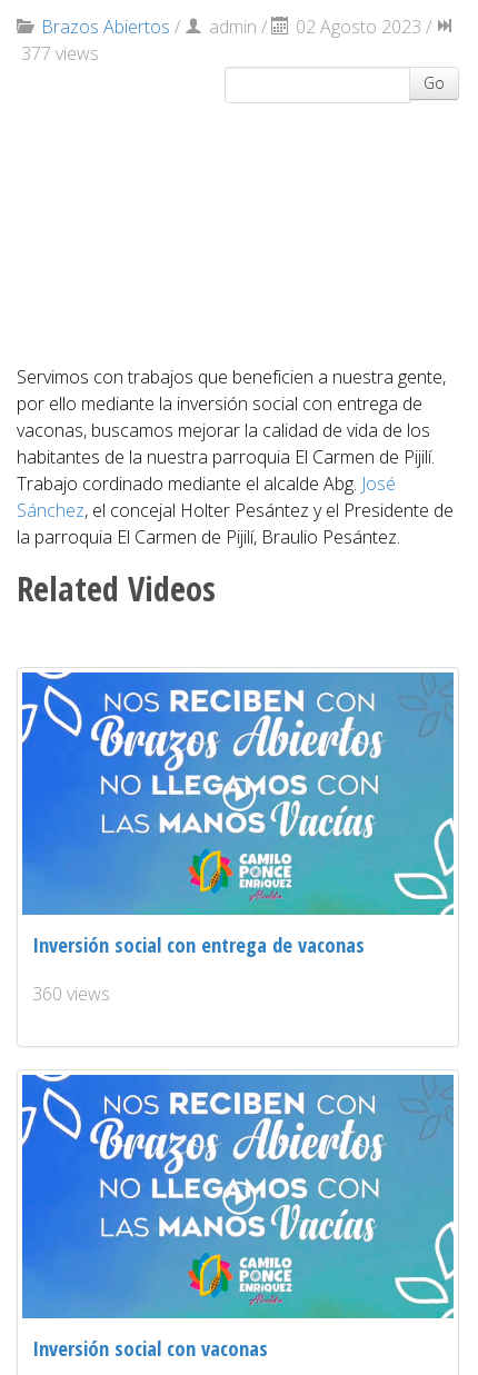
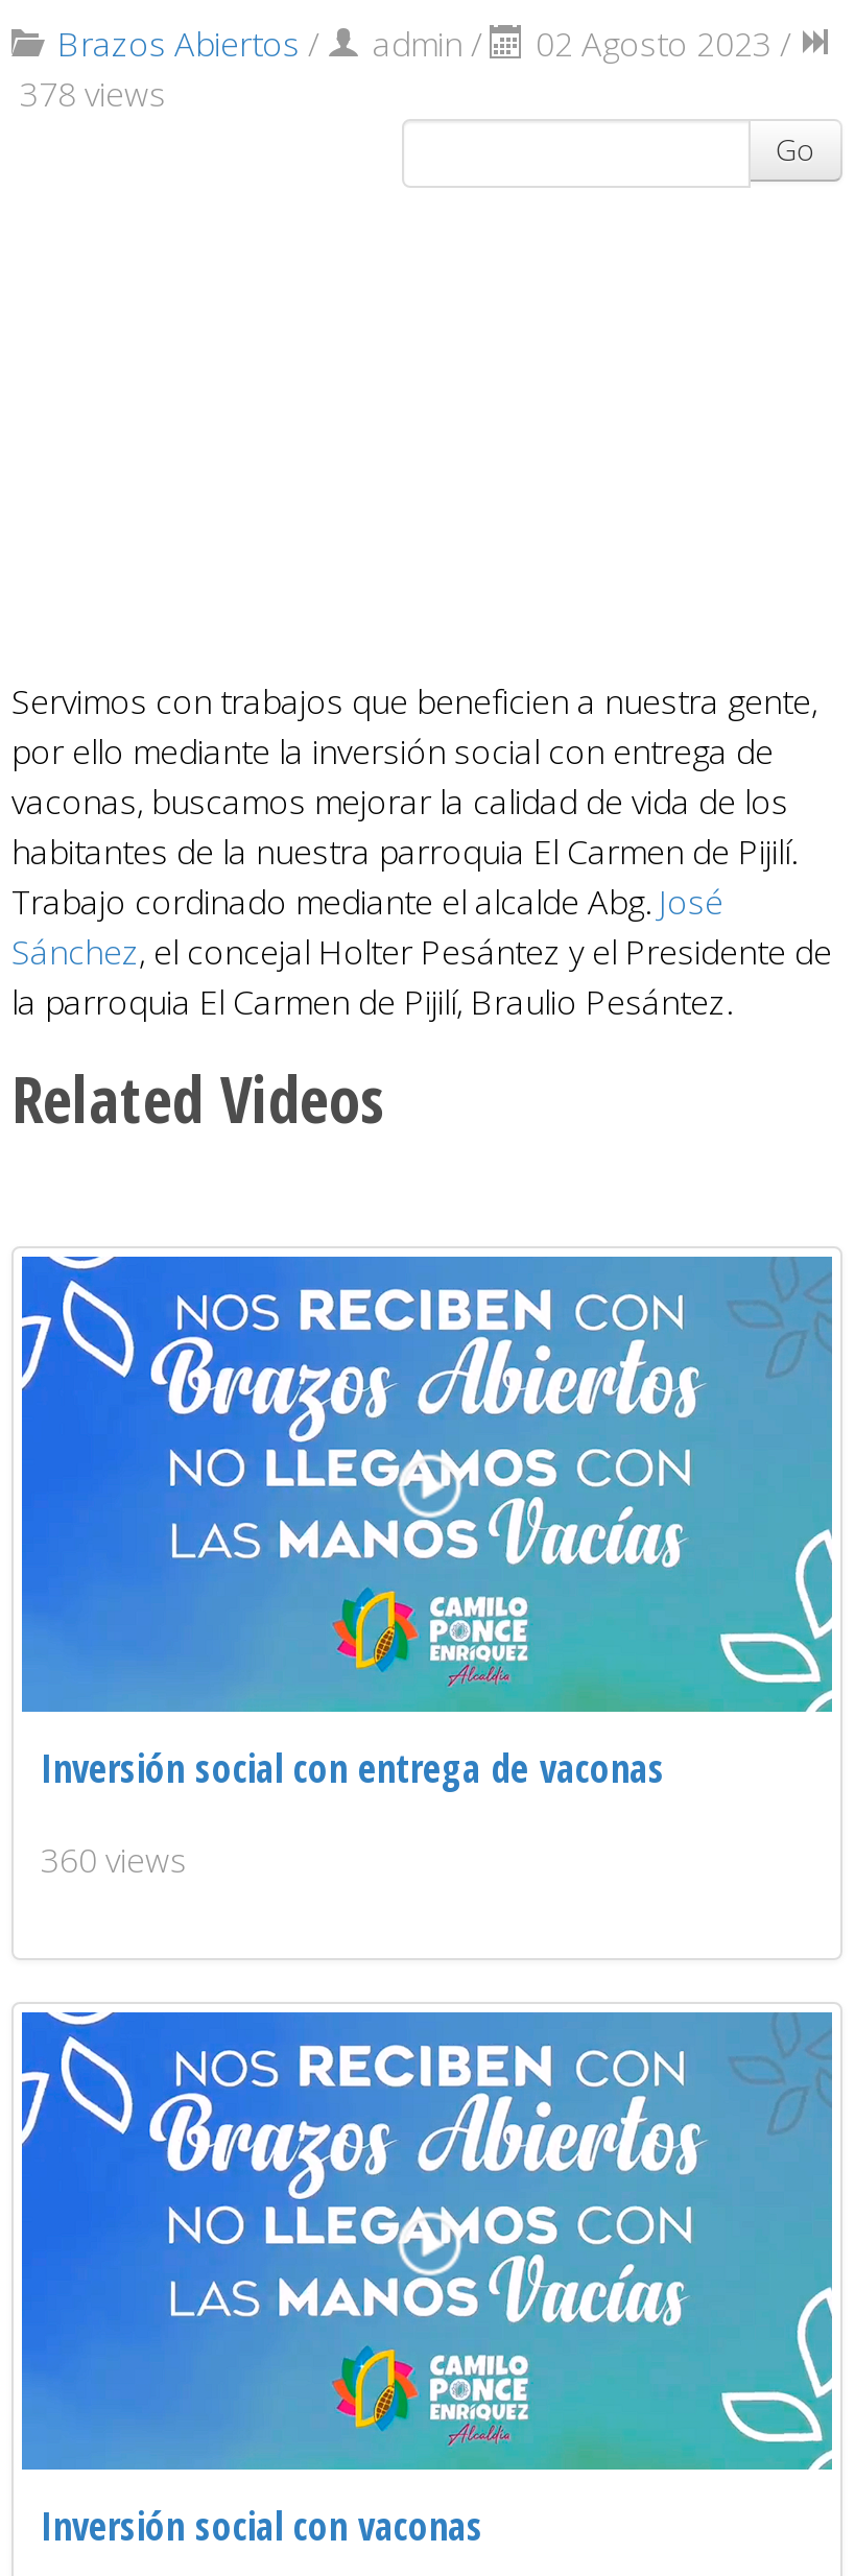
- 377 views
+ 378 views
